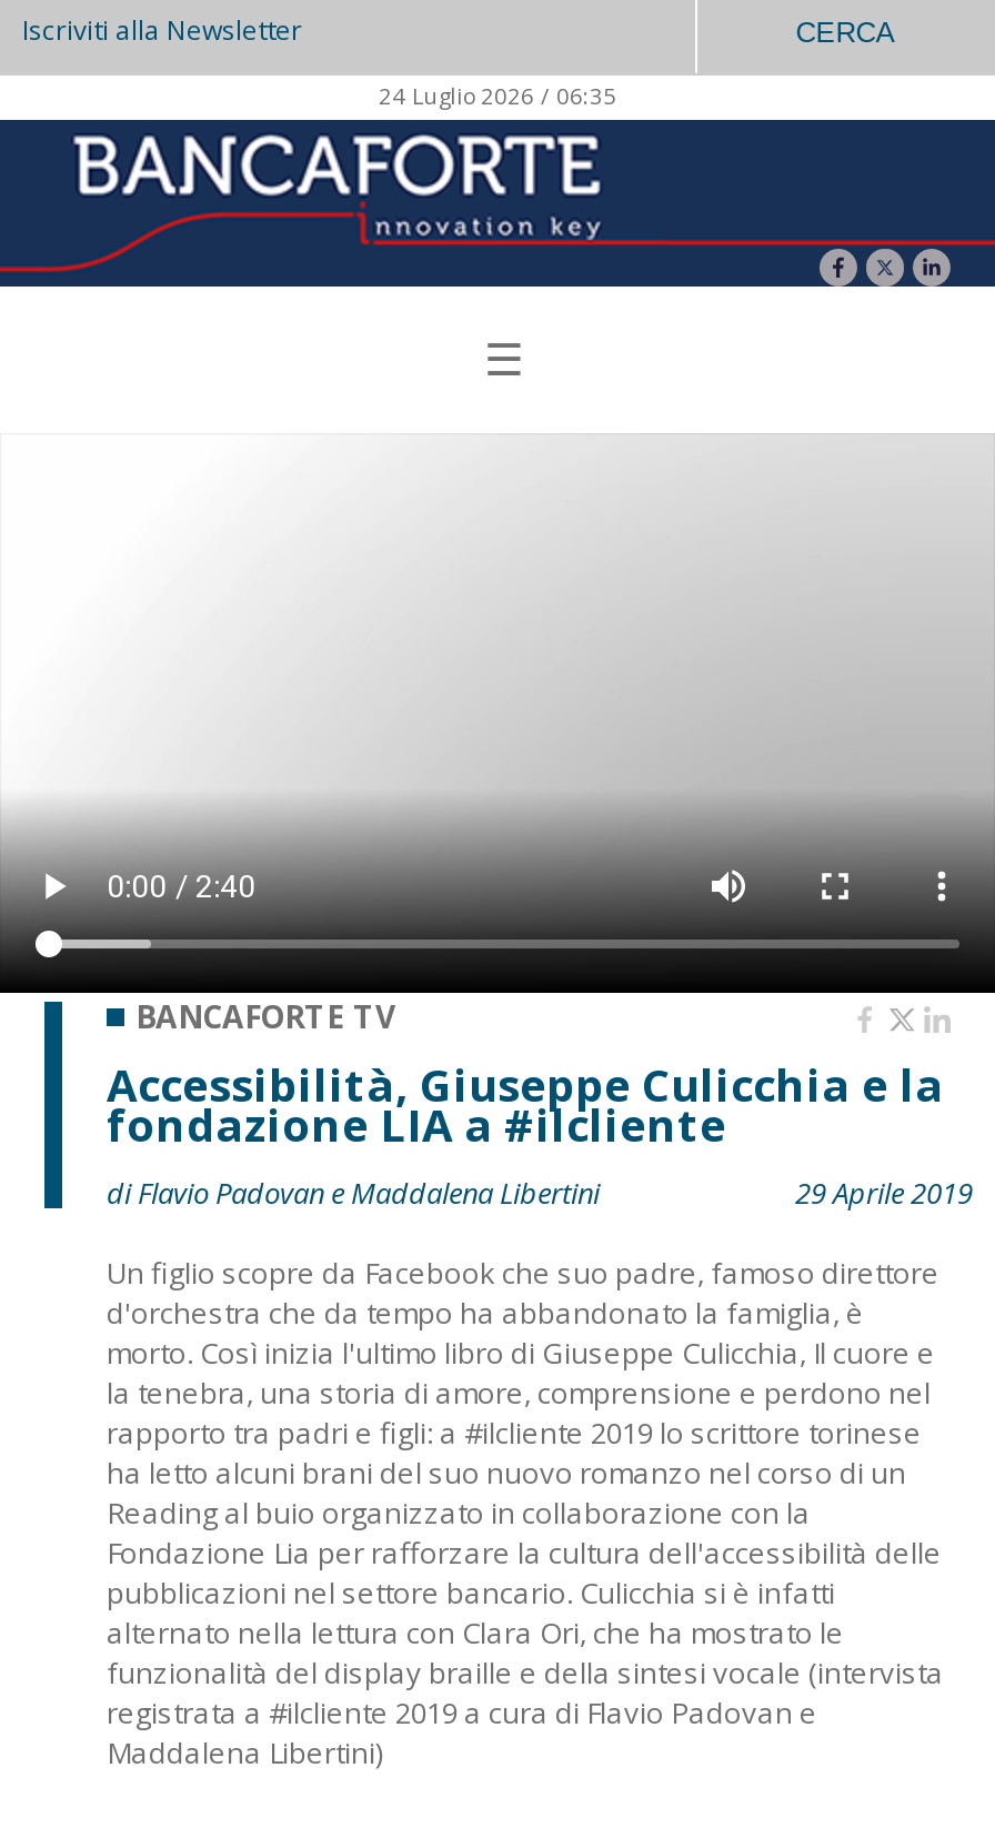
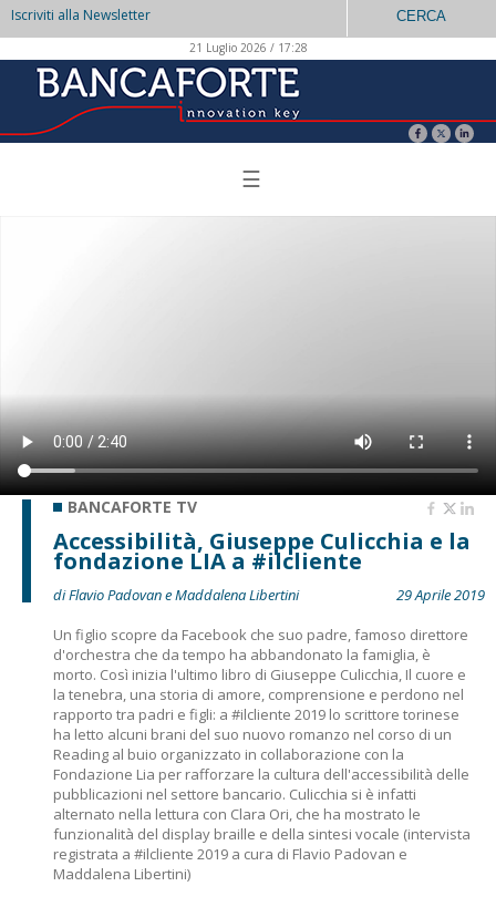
- 24 Luglio 2026 / 06:35
+ 21 Luglio 2026 / 17:28
